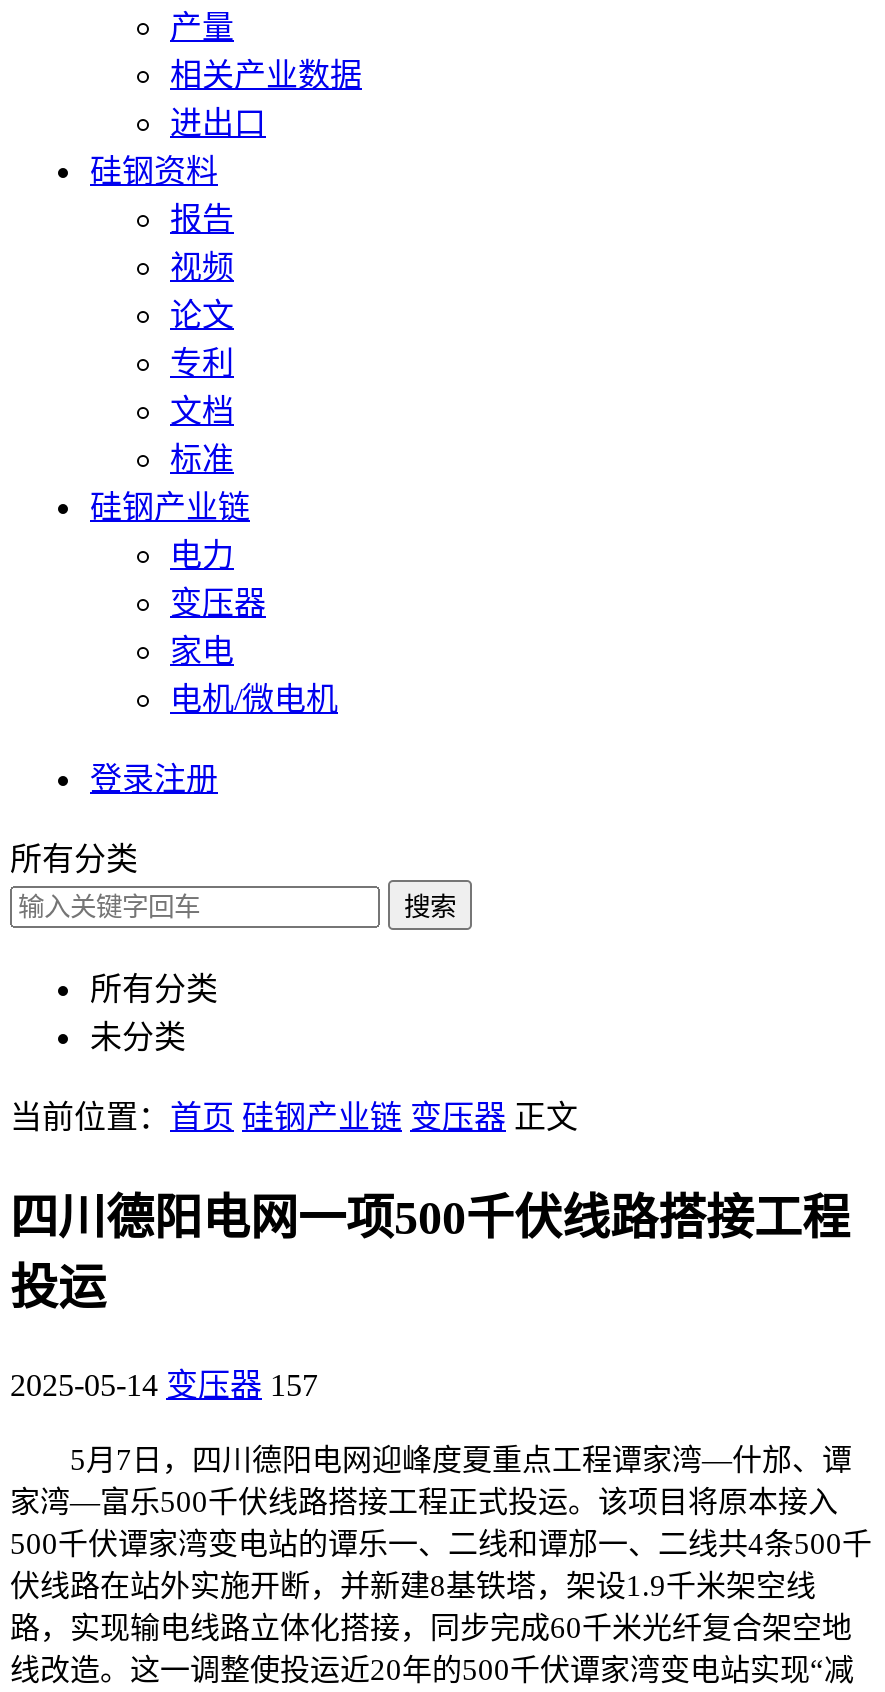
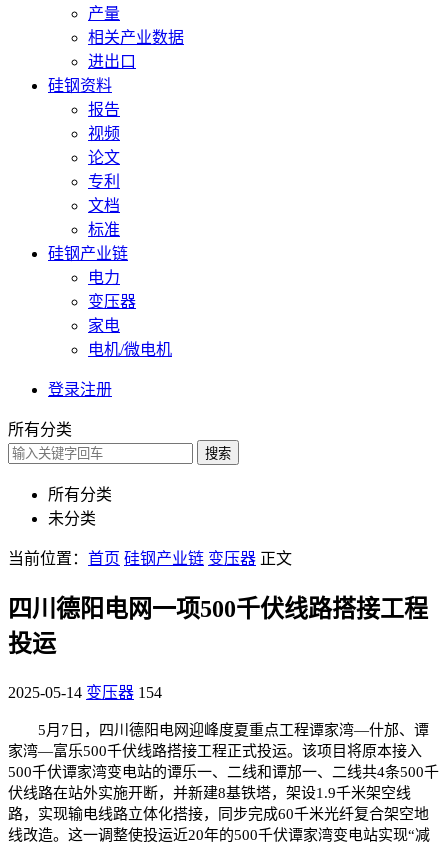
- 2025-05-14 变压器 157
+ 2025-05-14 变压器 154
